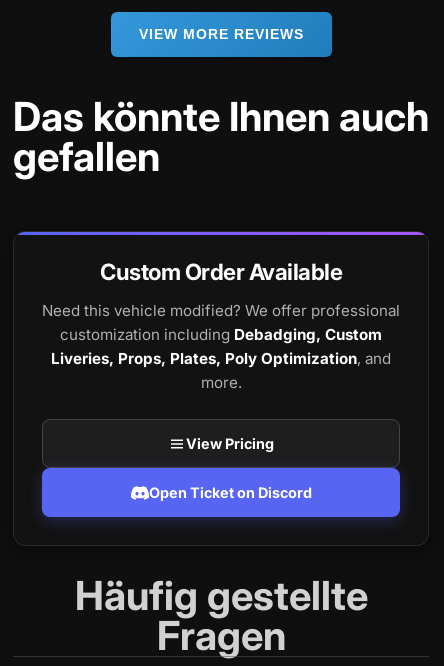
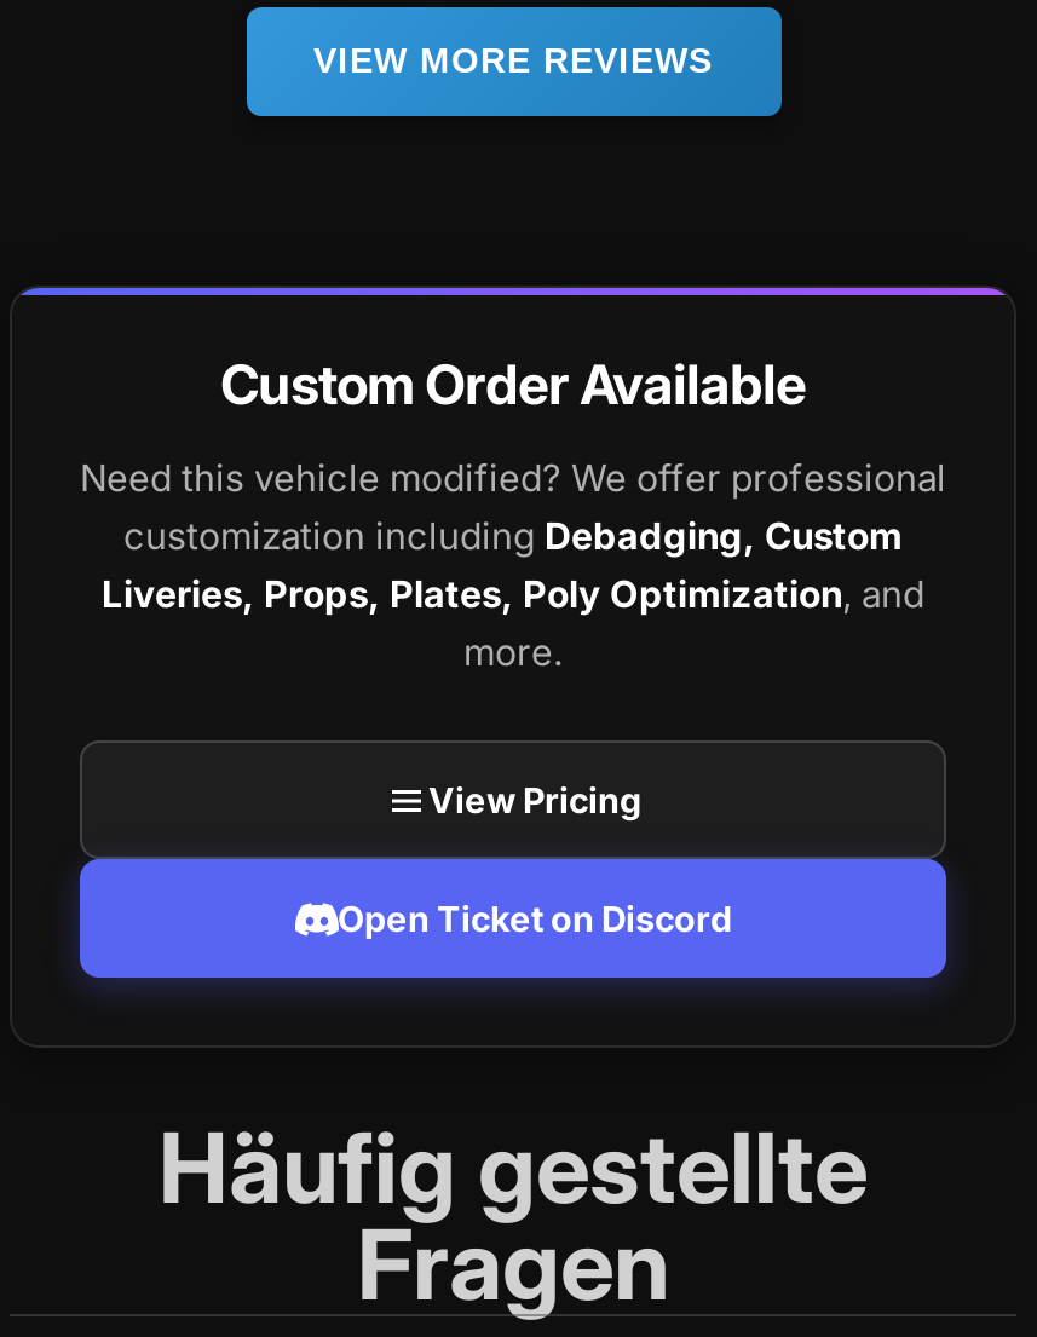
- Das könnte Ihnen auch
- gefallen
